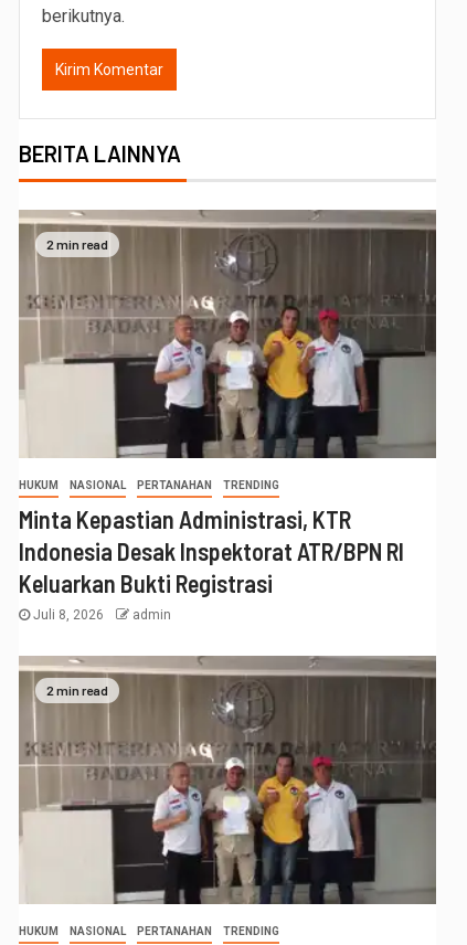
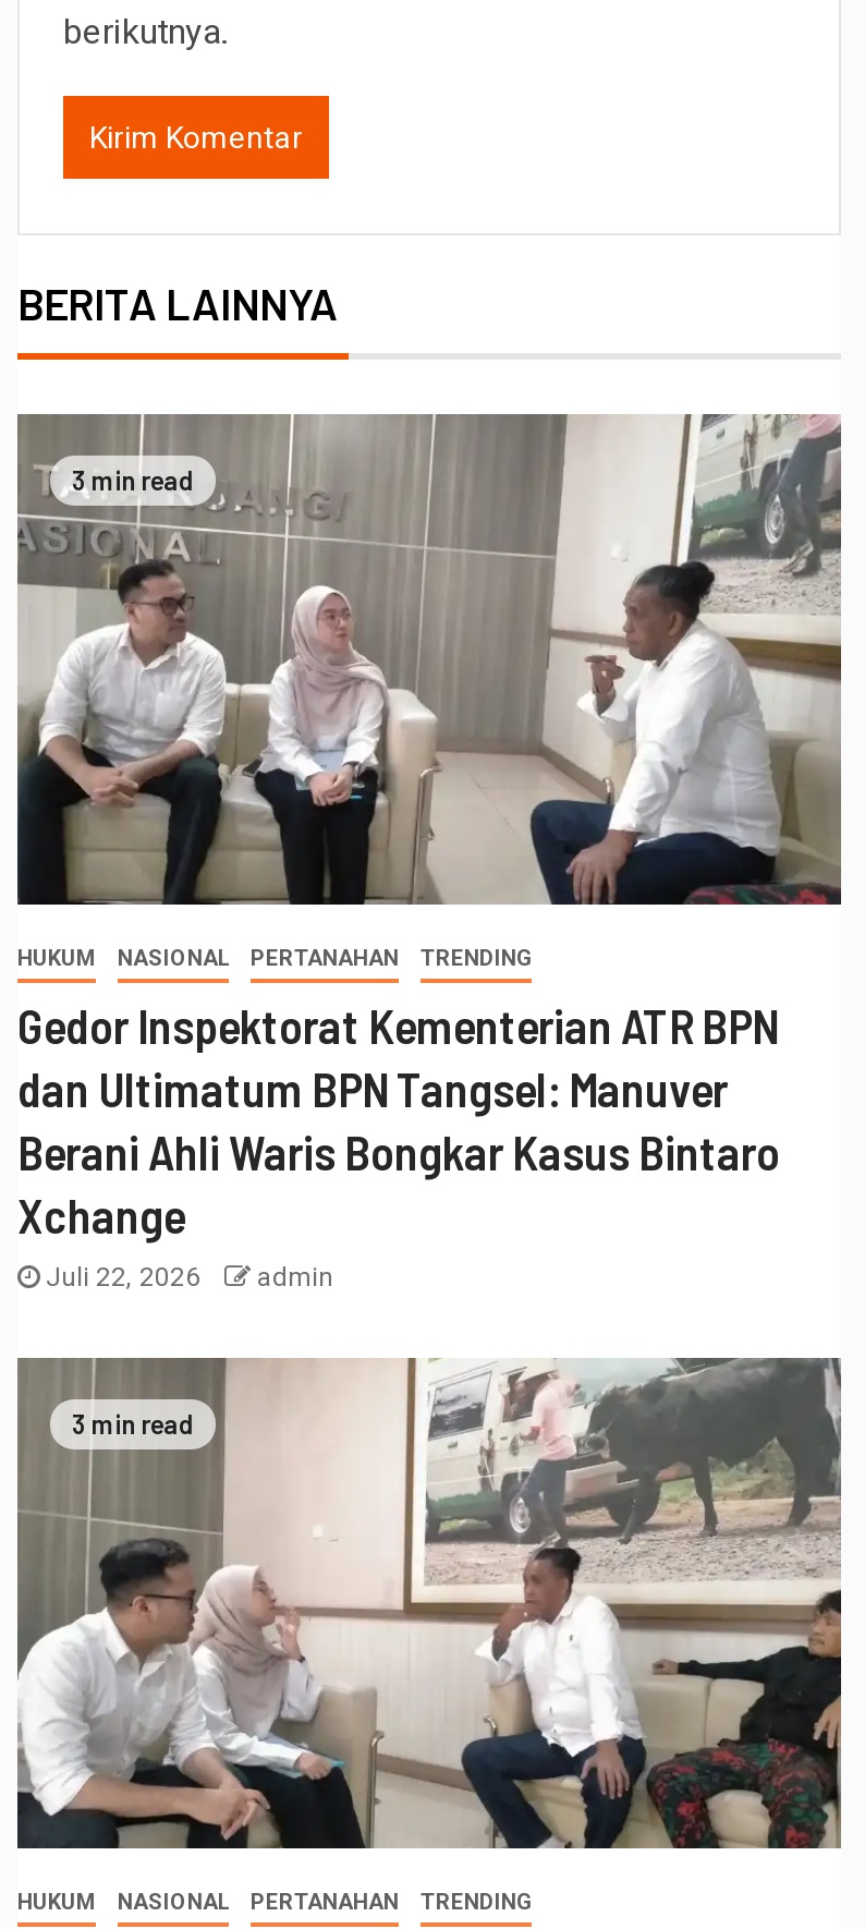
- [image]
- 2 min read
+ [image]
+ 3 min read

- Minta Kepastian Administrasi, KTR
- Indonesia Desak Inspektorat ATR/BPN RI
- Keluarkan Bukti Registrasi
- Juli 8, 2026
+ Gedor Inspektorat Kementerian ATR BPN
+ dan Ultimatum BPN Tangsel: Manuver
+ Berani Ahli Waris Bongkar Kasus Bintaro
+ Xchange
+ Juli 22, 2026

- [image]
- 2 min read
+ [image]
+ 3 min read
